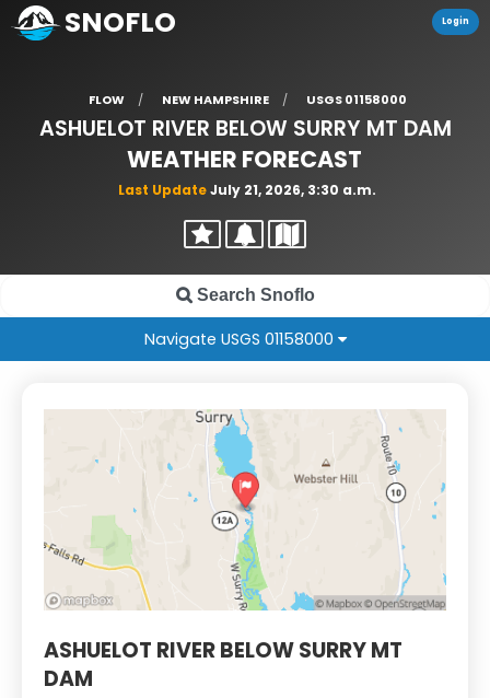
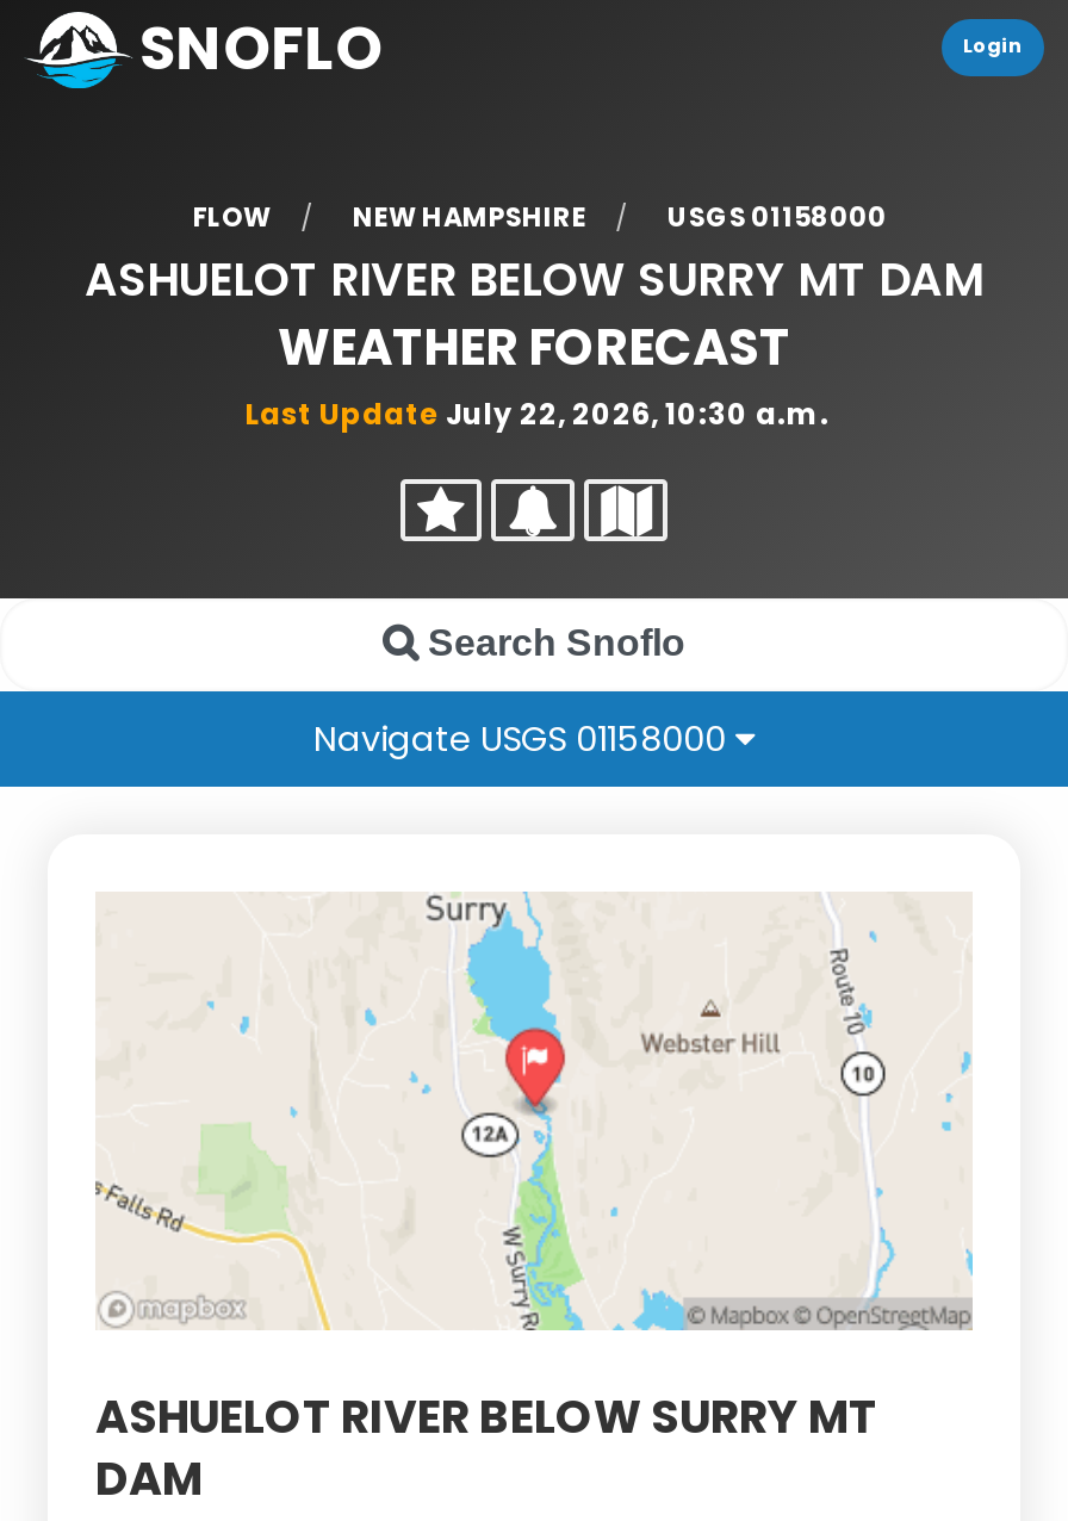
- Last Update July 21, 2026, 3:30 a.m.
+ Last Update July 22, 2026, 10:30 a.m.
